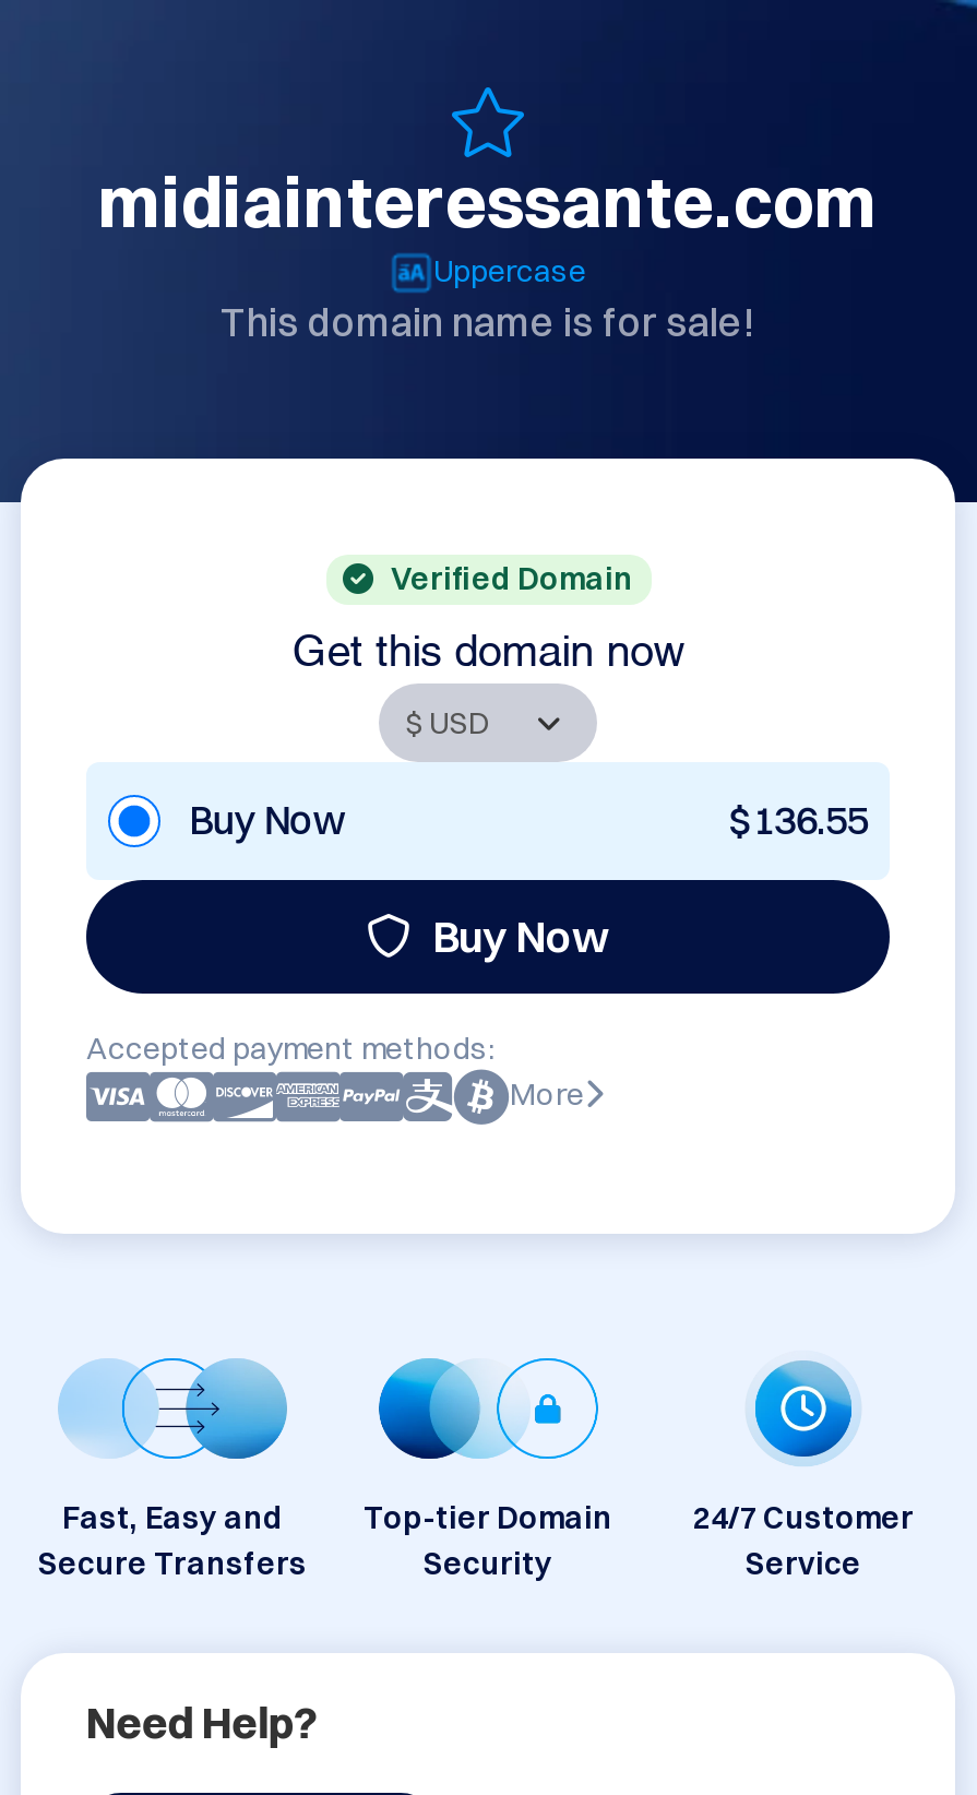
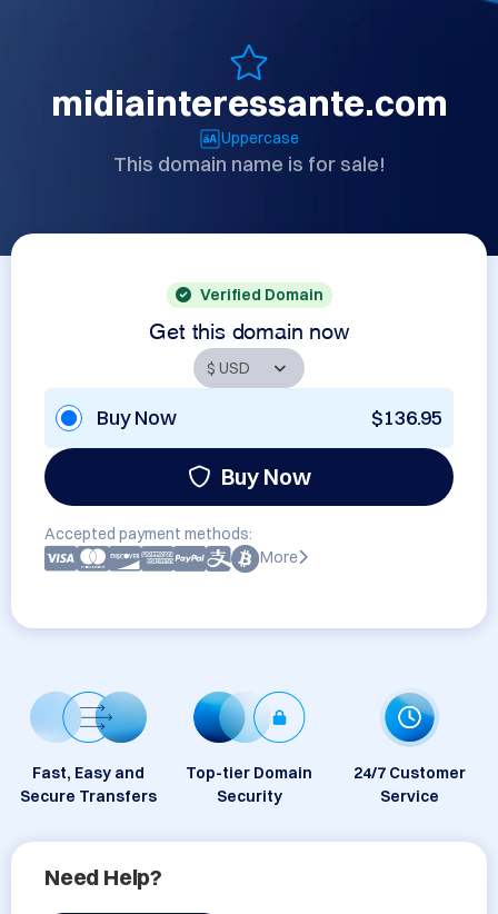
- $136.55
+ $136.95
